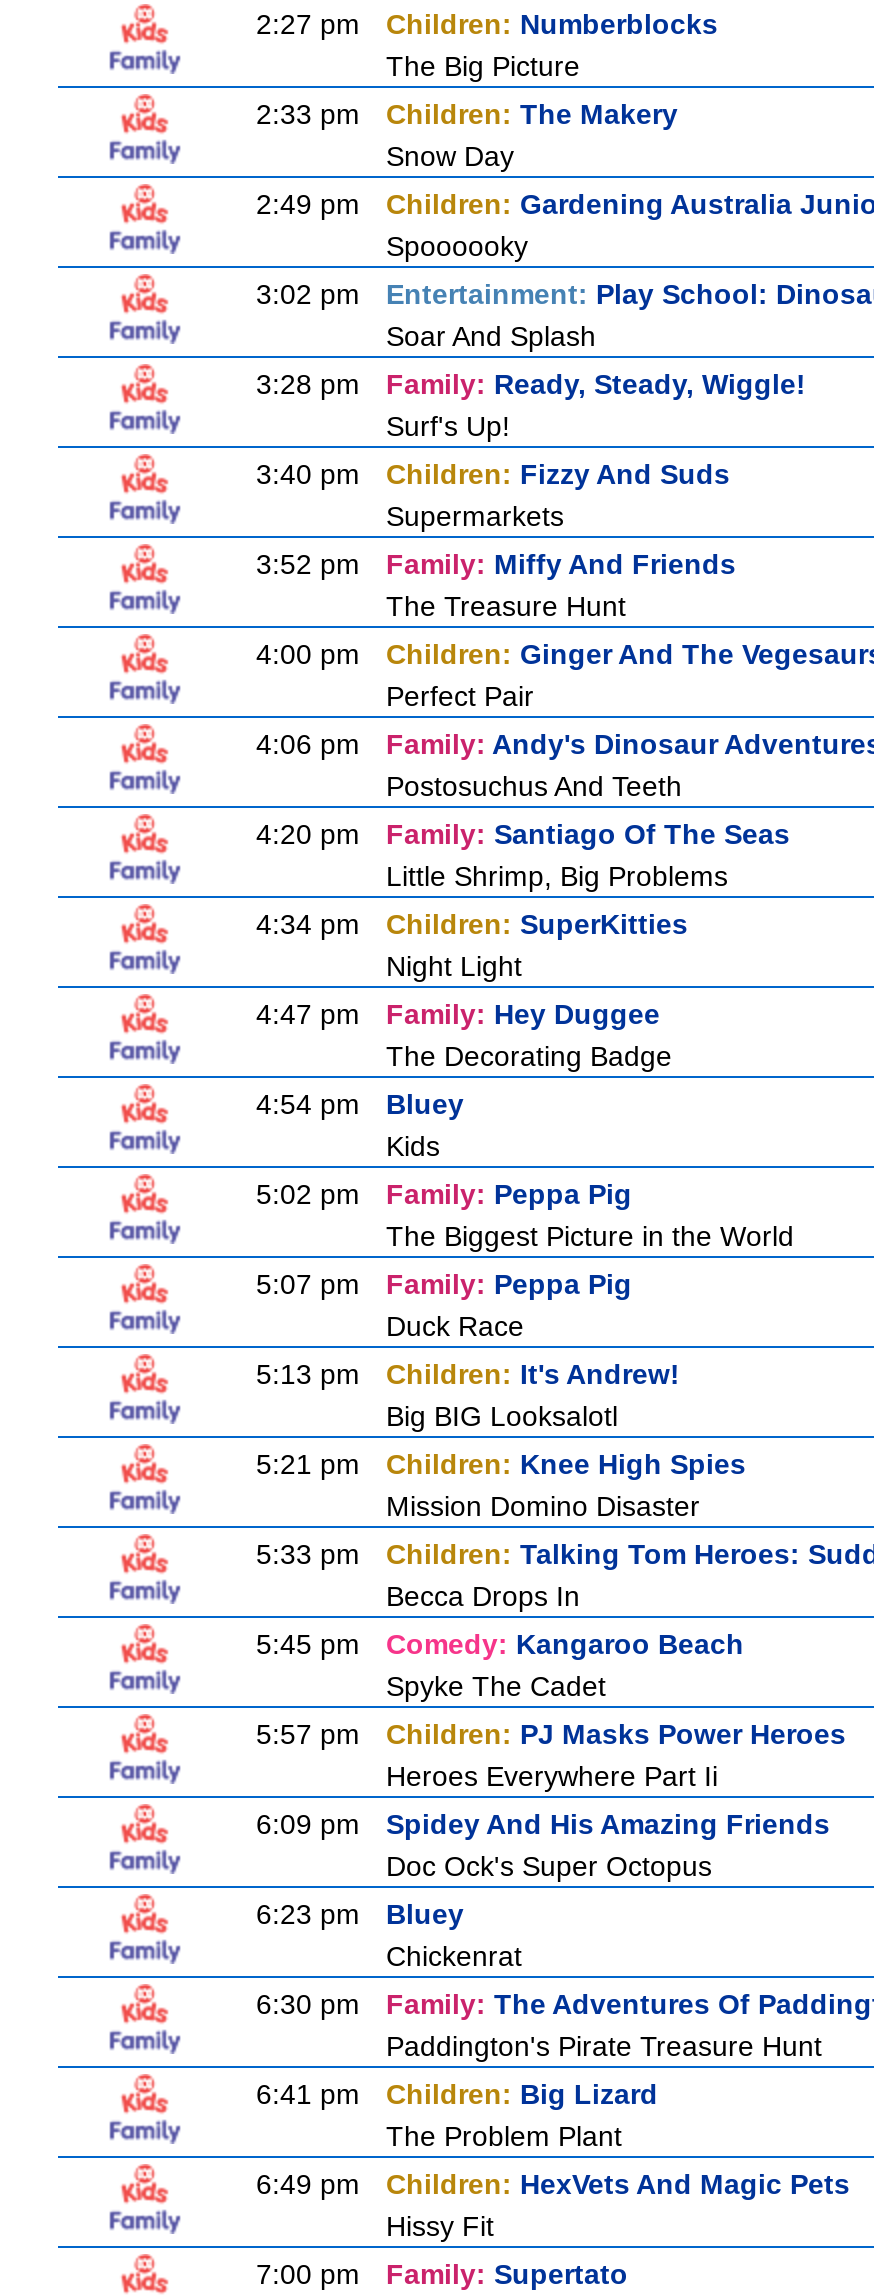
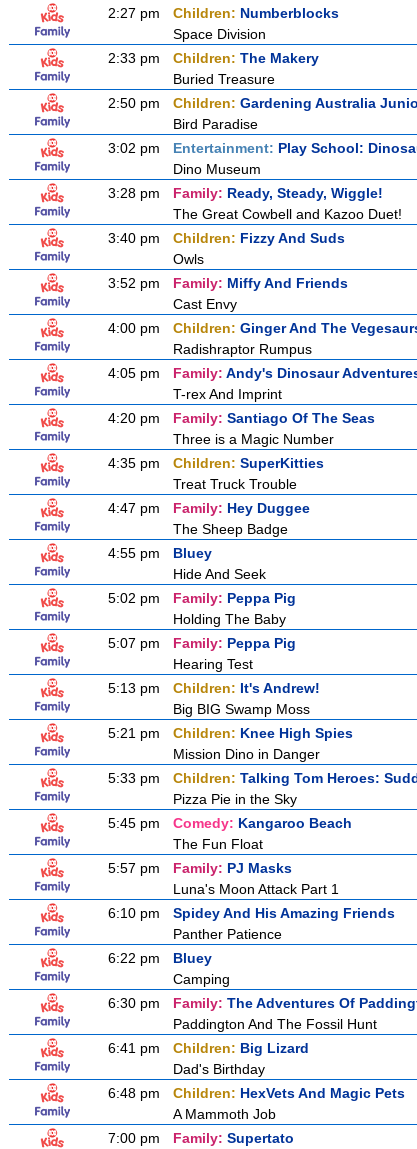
- The Big Picture
+ Space Division

- Snow Day
+ Buried Treasure

- 2:49 pm
+ 2:50 pm

- Spoooooky
+ Bird Paradise

- Soar And Splash
+ Dino Museum

- Surf's Up!
+ The Great Cowbell and Kazoo Duet!

- Supermarkets
+ Owls

- The Treasure Hunt
+ Cast Envy

- Perfect Pair
+ Radishraptor Rumpus

- 4:06 pm
+ 4:05 pm

- Postosuchus And Teeth
+ T-rex And Imprint

- Little Shrimp, Big Problems
+ Three is a Magic Number

- 4:34 pm Children: SuperKitties
+ 4:35 pm Children: SuperKitties

- Night Light
+ Treat Truck Trouble

- The Decorating Badge
+ The Sheep Badge

- 4:54 pm Bluey
+ 4:55 pm Bluey

- Kids
+ Hide And Seek

- The Biggest Picture in the World
+ Holding The Baby

- Duck Race
+ Hearing Test

- Big BIG Looksalotl
+ Big BIG Swamp Moss

- Mission Domino Disaster
+ Mission Dino in Danger

- Becca Drops In
+ Pizza Pie in the Sky

- Spyke The Cadet
+ The Fun Float

- Children: PJ Masks Power Heroes
- Heroes Everywhere Part Ii
+ Family: PJ Masks
+ Luna's Moon Attack Part 1

- 6:09 pm Spidey And His Amazing Friends
+ 6:10 pm Spidey And His Amazing Friends

- Doc Ock's Super Octopus
+ Panther Patience

- 6:23 pm Bluey
+ 6:22 pm Bluey

- Chickenrat
+ Camping

- Paddington's Pirate Treasure Hunt
+ Paddington And The Fossil Hunt

- The Problem Plant
+ Dad's Birthday

- 6:49 pm Children: HexVets And Magic Pets
+ 6:48 pm Children: HexVets And Magic Pets

- Hissy Fit
+ A Mammoth Job
